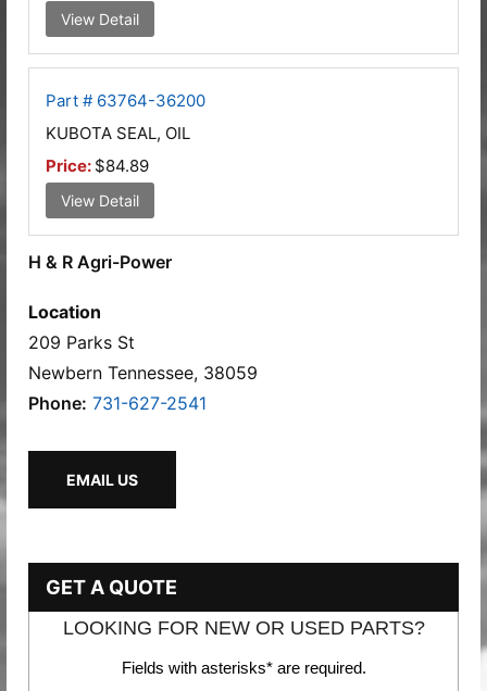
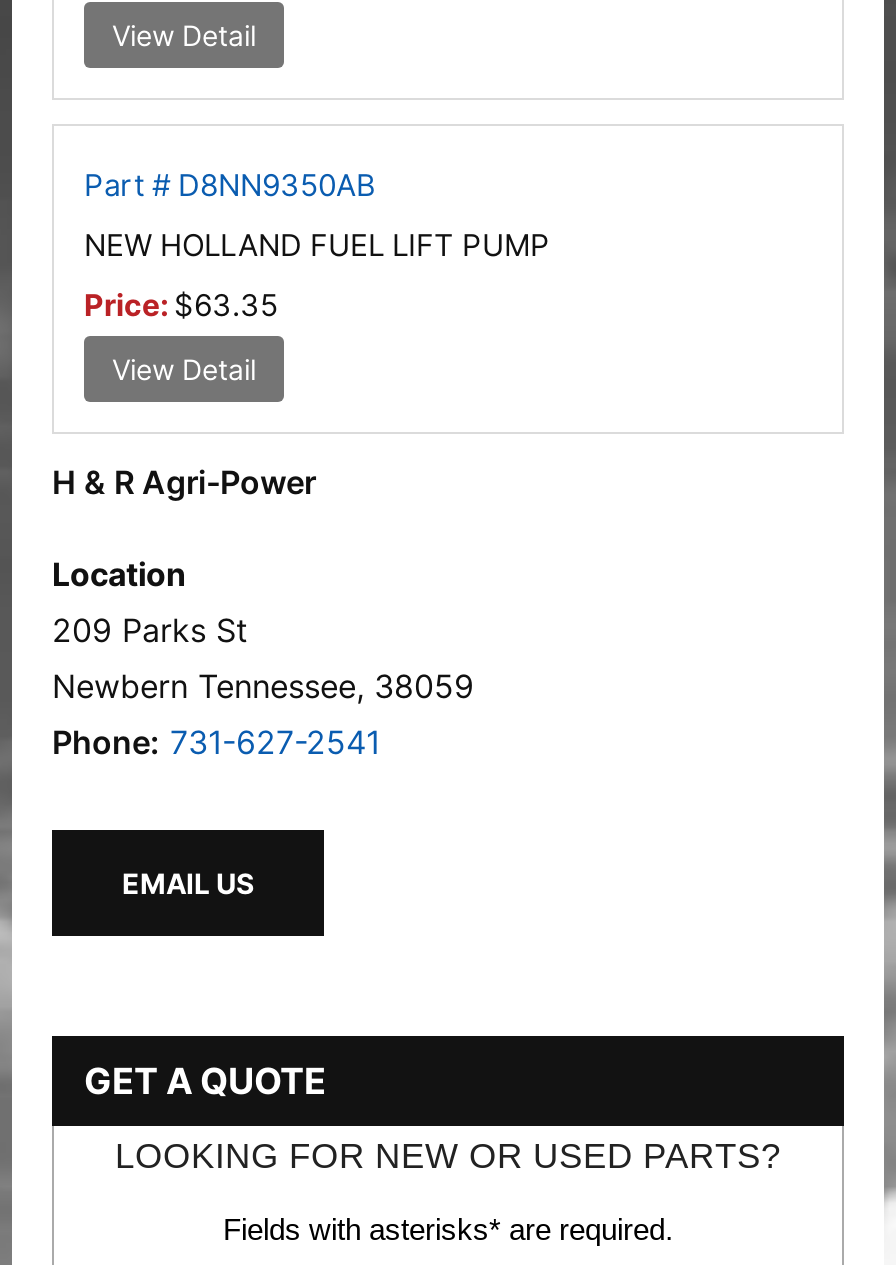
- Part # 63764-36200
+ Part # D8NN9350AB

- KUBOTA SEAL, OIL
+ NEW HOLLAND FUEL LIFT PUMP

- Price: $84.89
+ Price: $63.35
